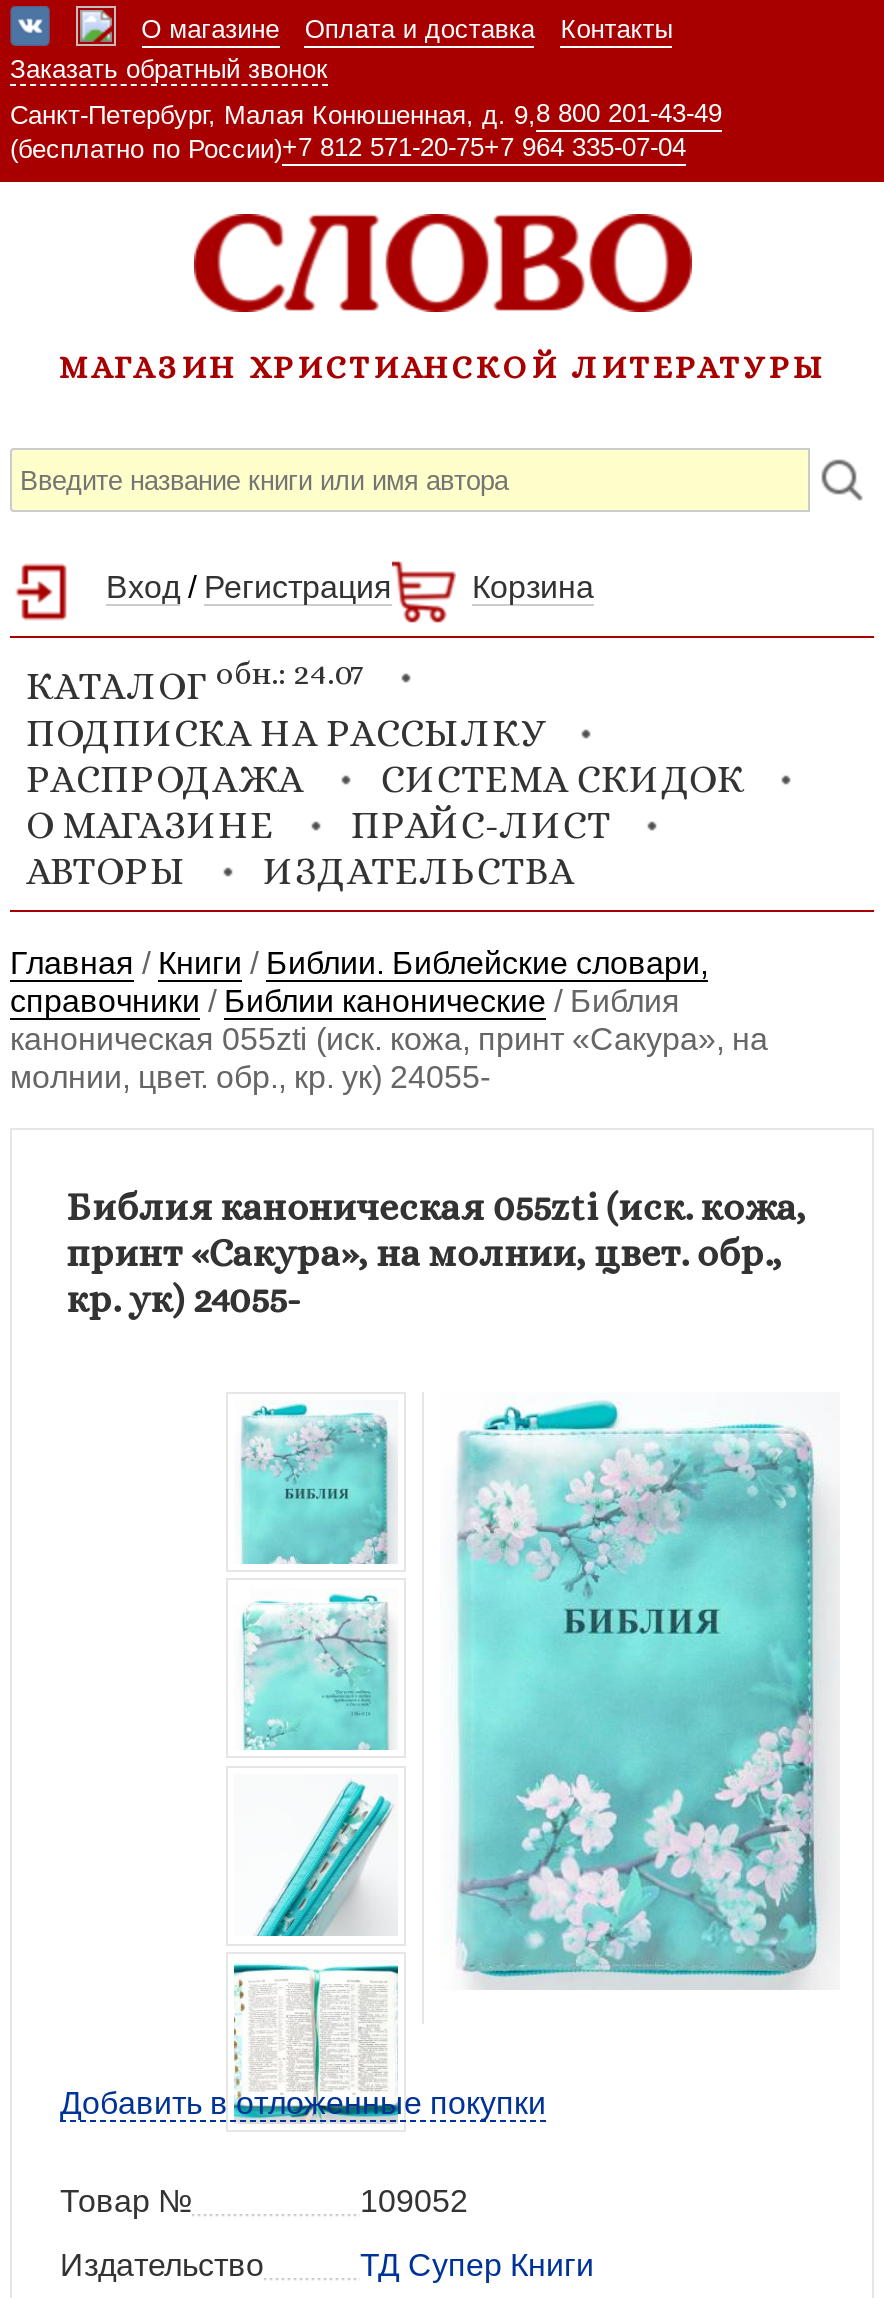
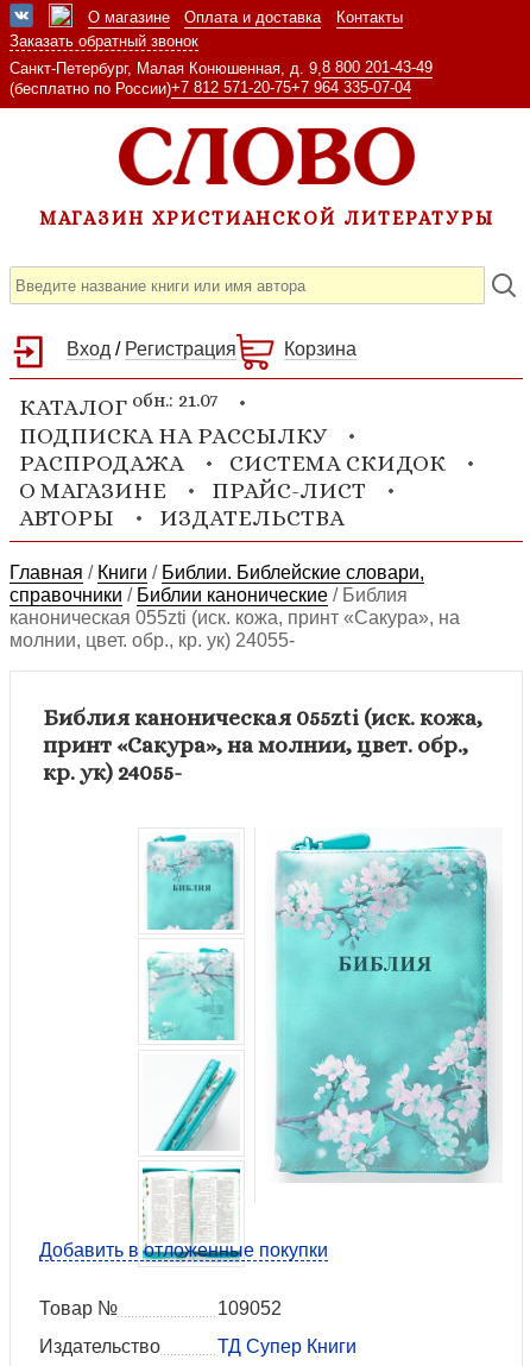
- КАТАЛОГ обн.: 24.07
+ КАТАЛОГ обн.: 21.07
